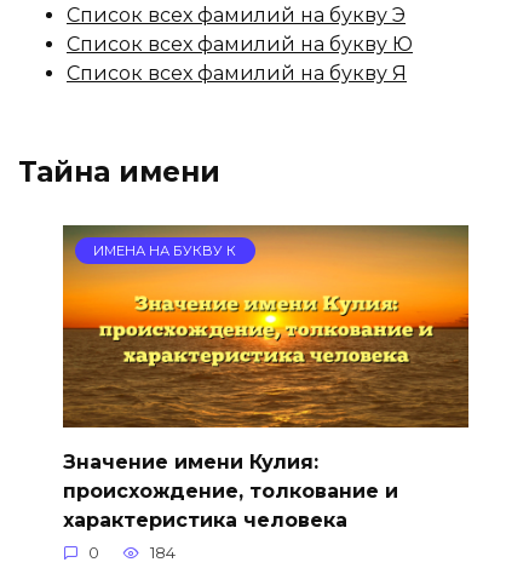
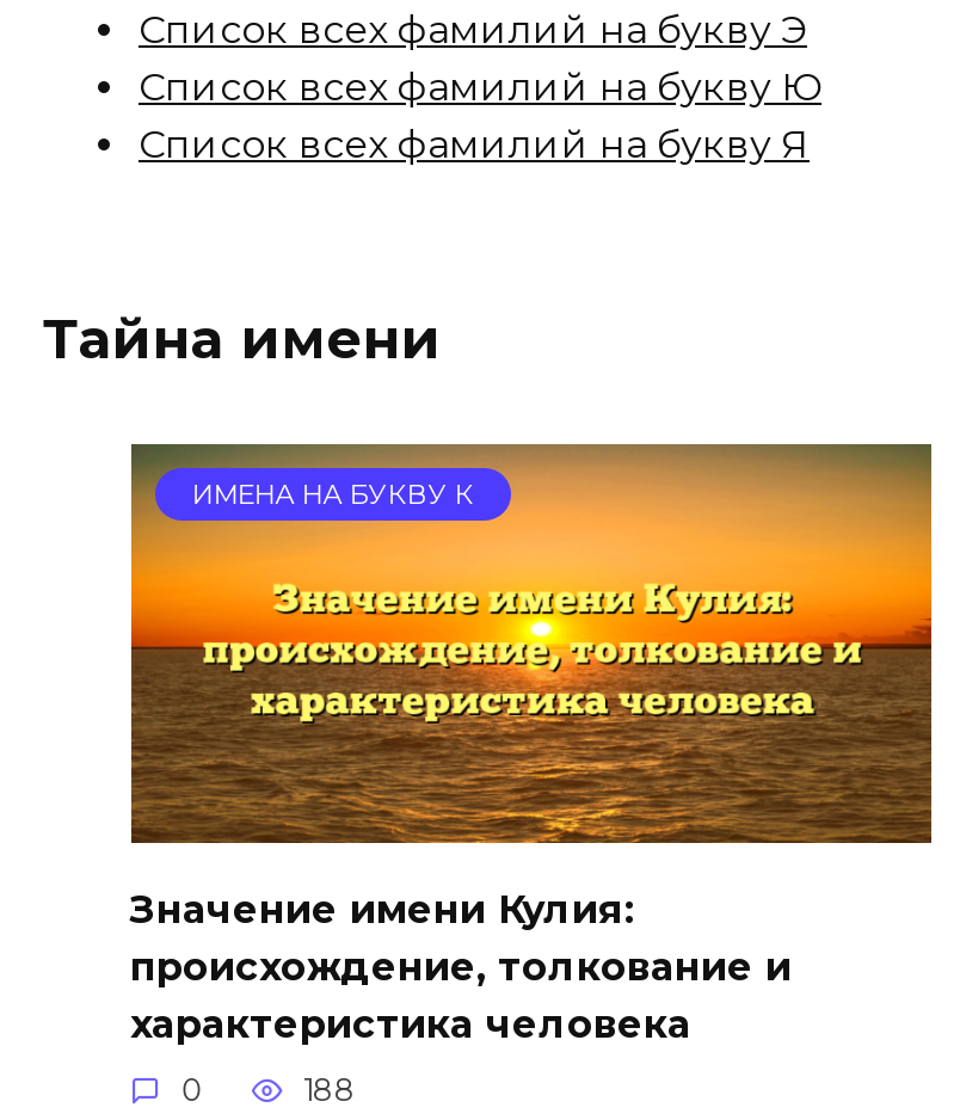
- 184
+ 188
